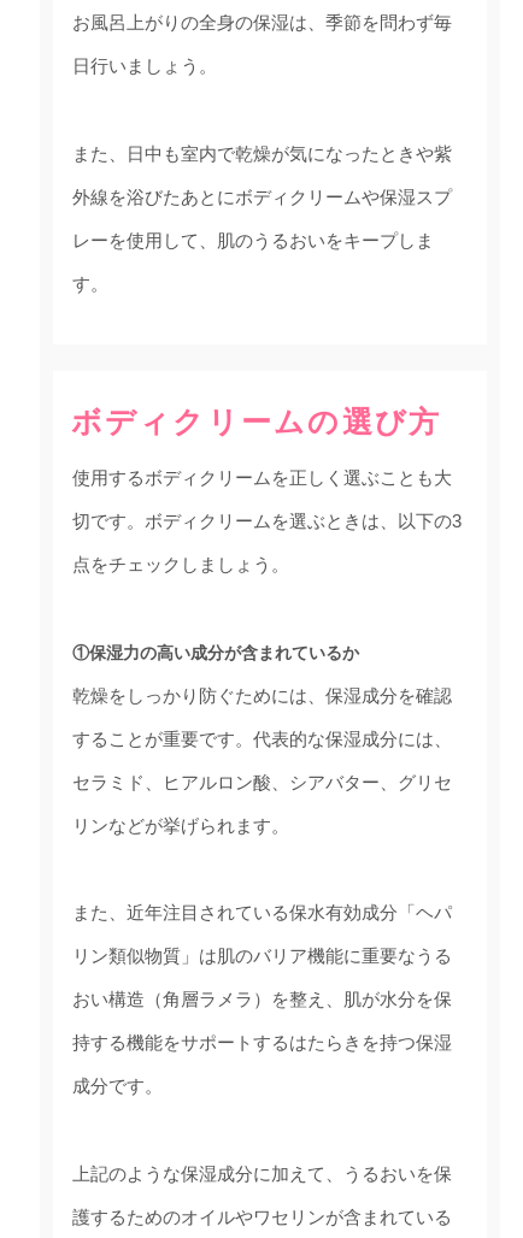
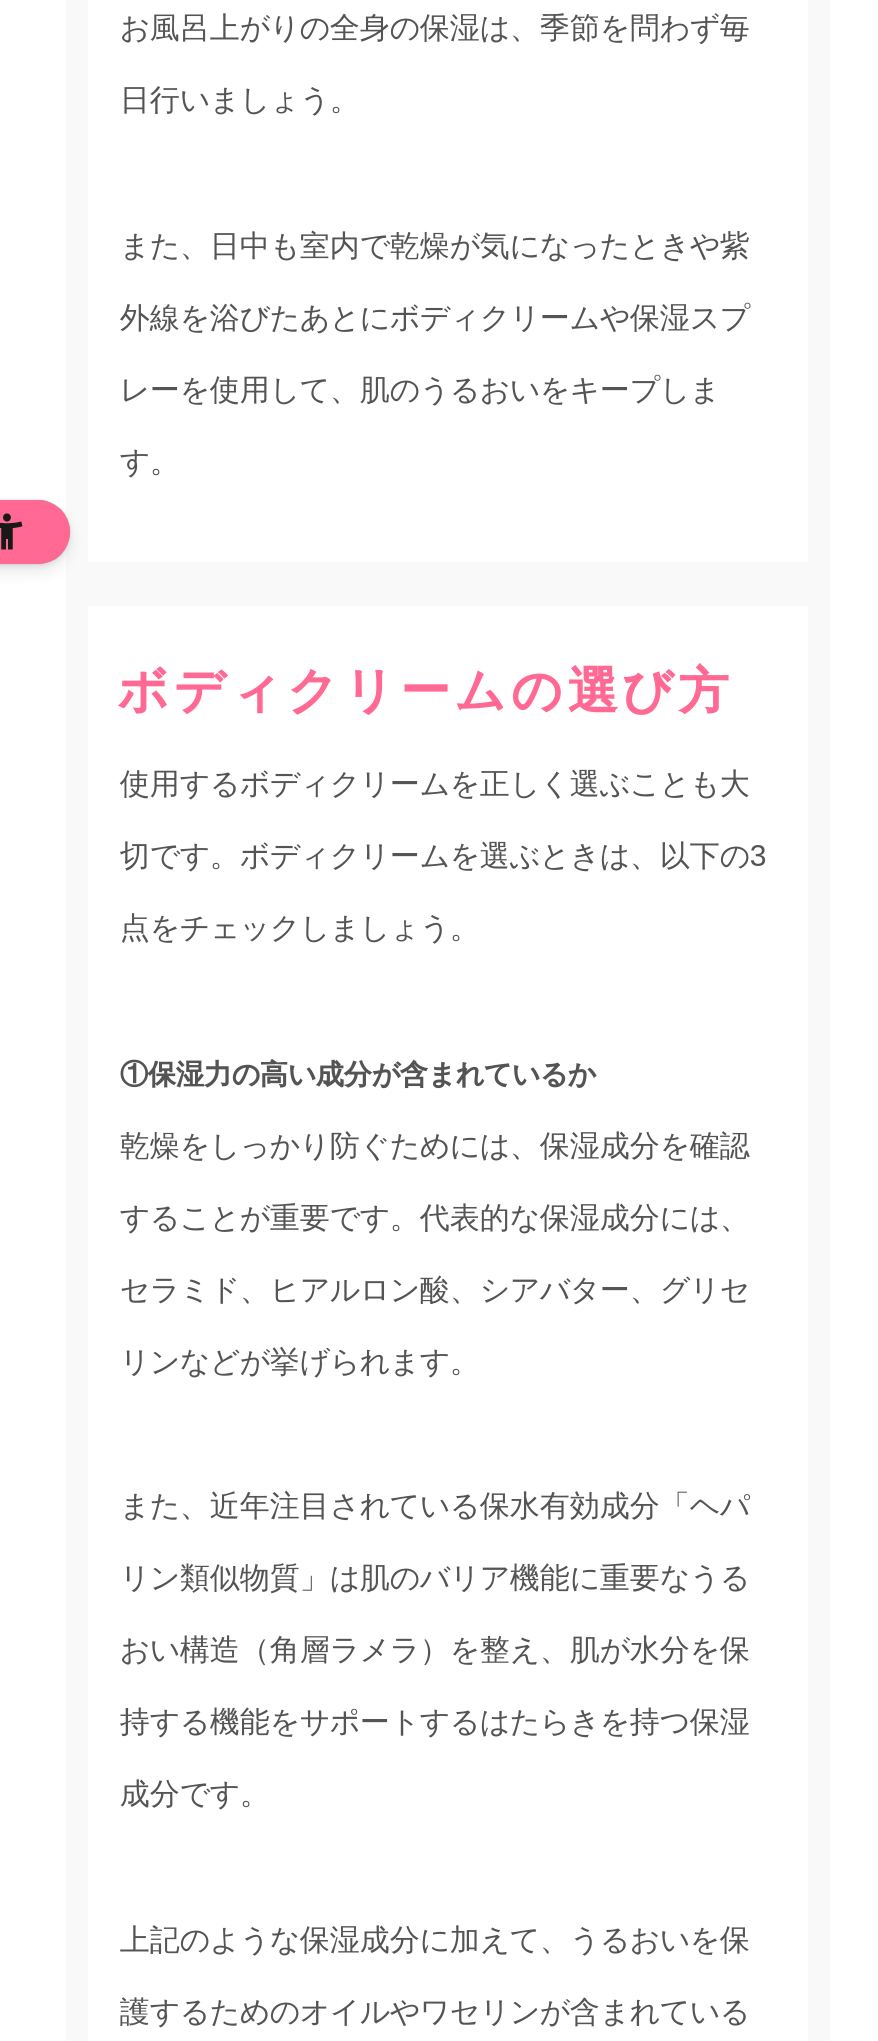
+ [image]
